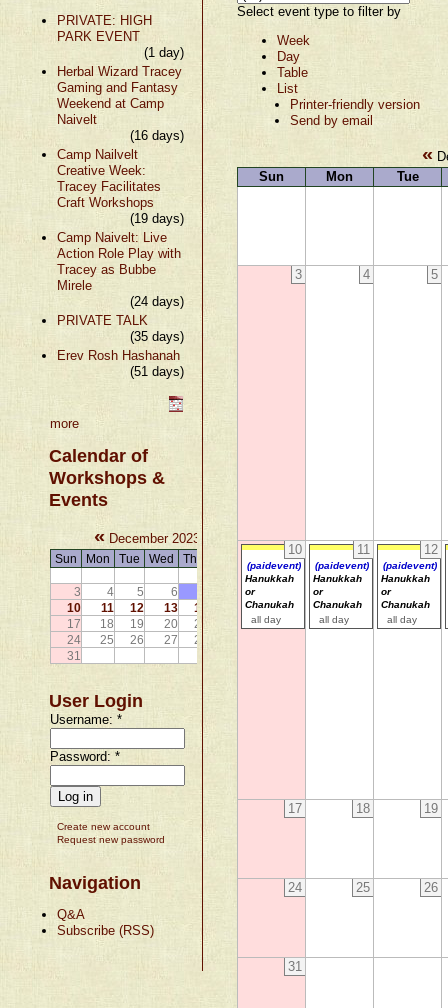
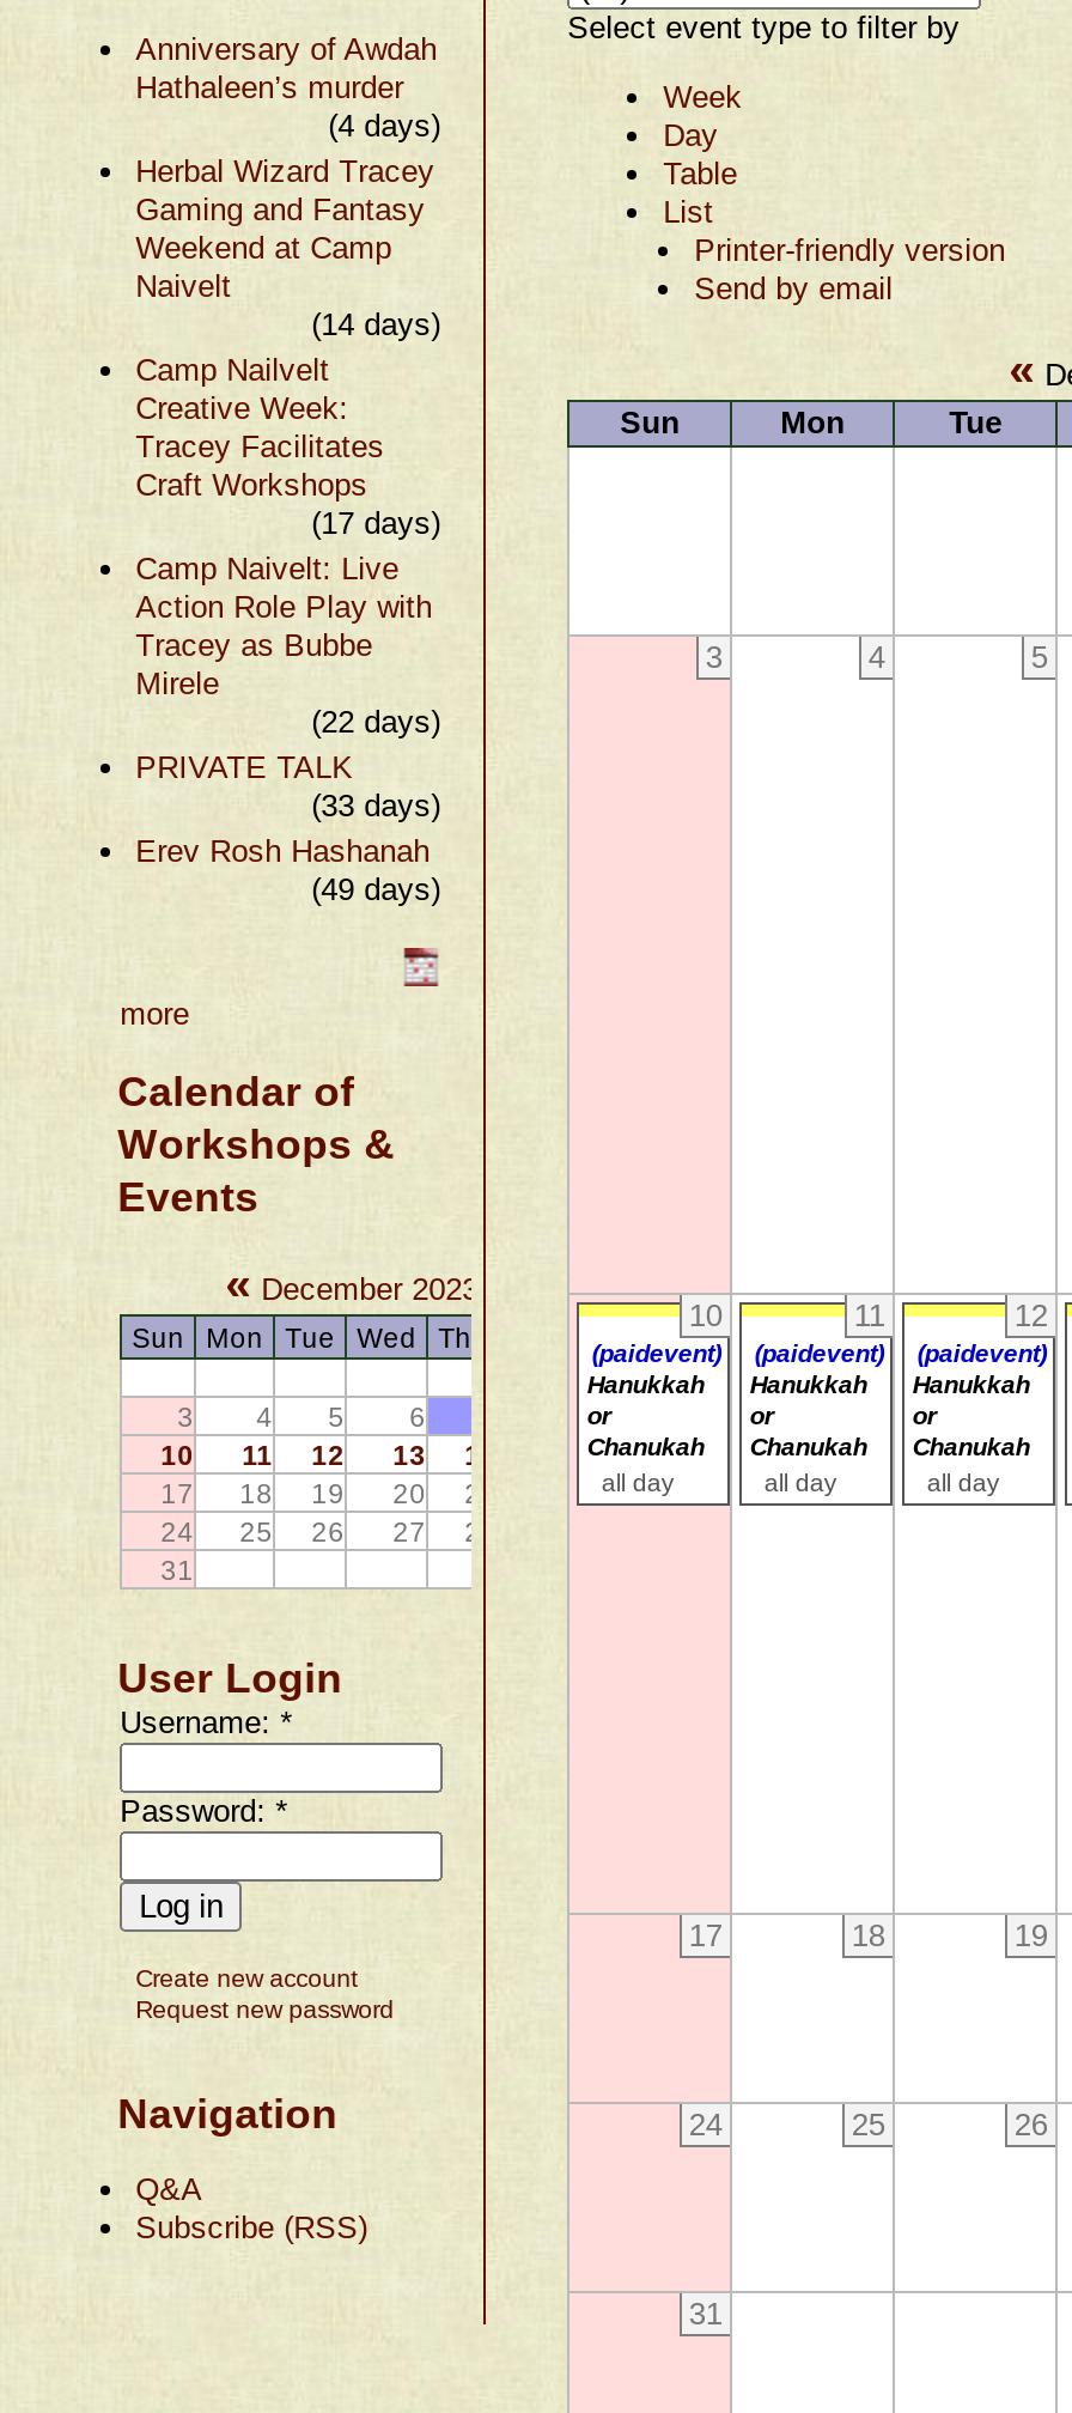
- PRIVATE: HIGH
- PARK EVENT
- (1 day)
+ Anniversary of Awdah
+ Hathaleen’s murder
+ (4 days)

- (16 days)
+ (14 days)

- (19 days)
+ (17 days)

- (24 days)
+ (22 days)

- (35 days)
+ (33 days)

- (51 days)
+ (49 days)
